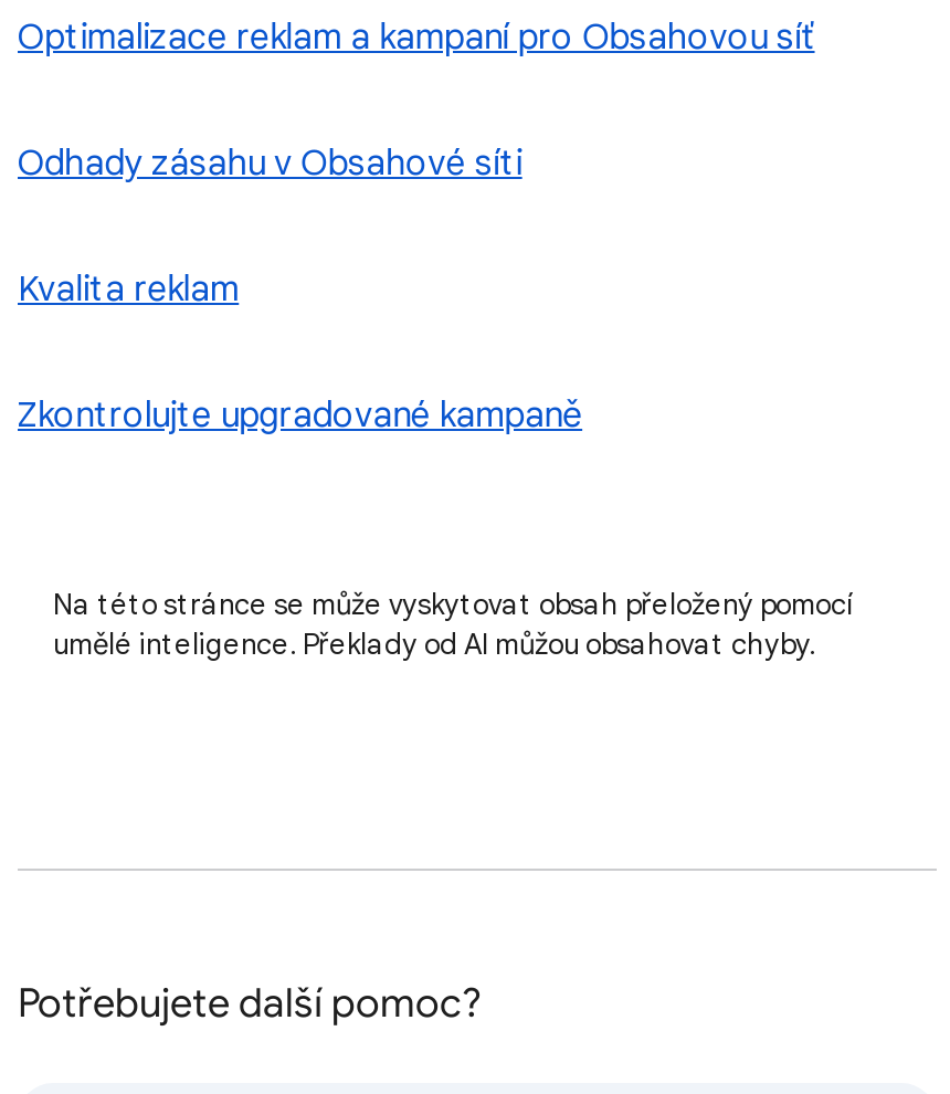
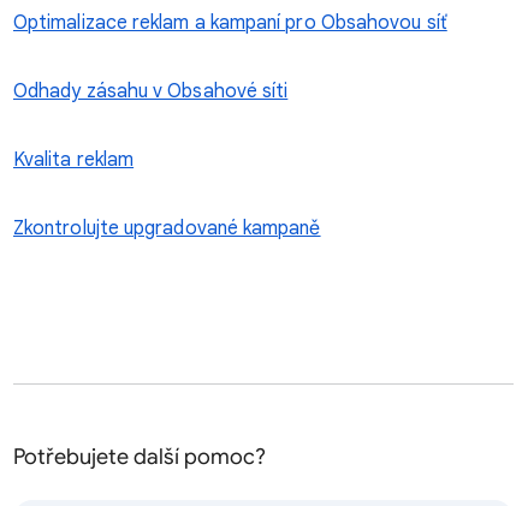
- Na této stránce se může vyskytovat obsah přeložený pomocí
- umělé inteligence. Překlady od AI můžou obsahovat chyby.
